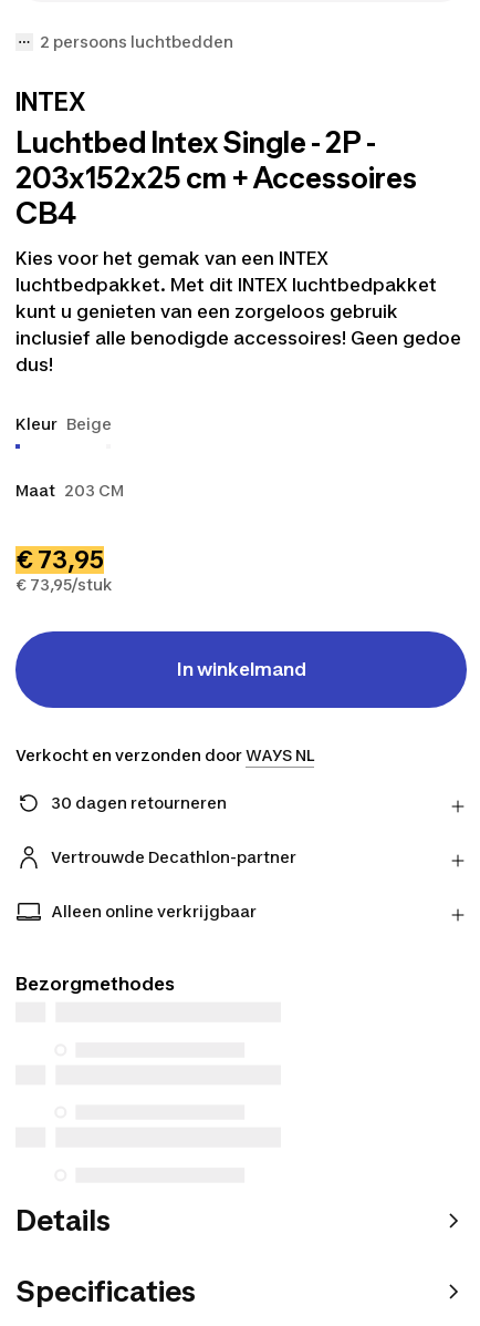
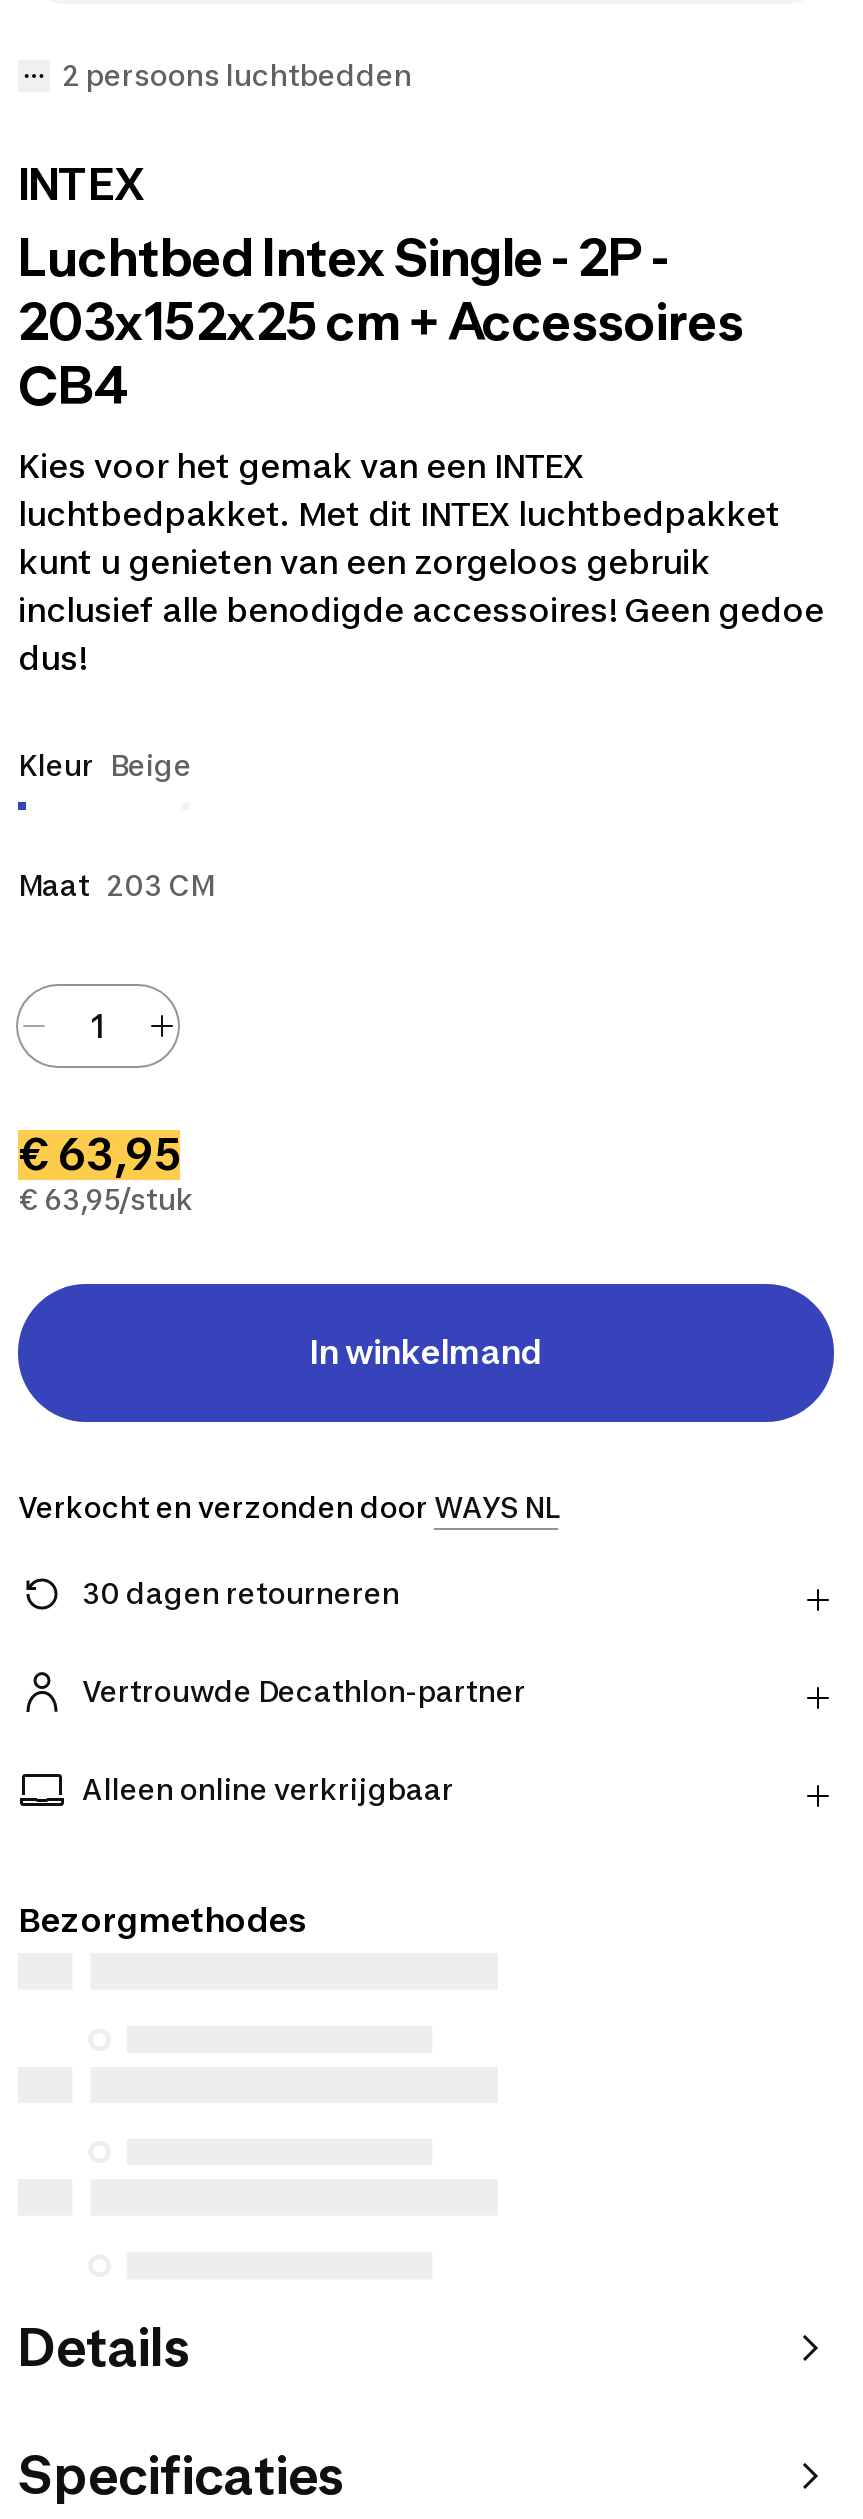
- € 73,95
- € 73,95/stuk
+ € 63,95
+ € 63,95/stuk
